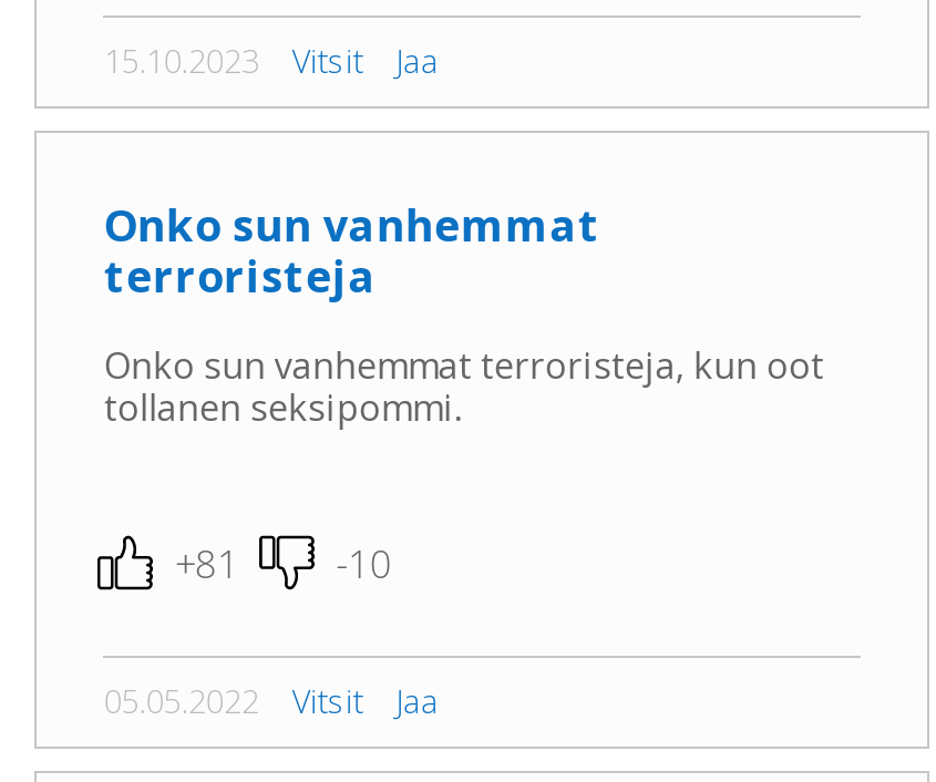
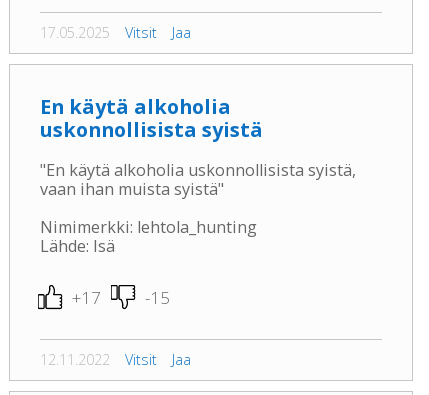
- 15.10.2023 Vitsit Jaa
+ 17.05.2025 Vitsit Jaa

- Onko sun vanhemmat
- terroristeja
- Onko sun vanhemmat terroristeja, kun oot
- tollanen seksipommi.
- +81
- -10
- 05.05.2022
+ En käytä alkoholia
+ uskonnollisista syistä
+ "En käytä alkoholia uskonnollisista syistä,
+ vaan ihan muista syistä"
+ Nimimerkki: lehtola_hunting
+ Lähde: Isä
+ +17
+ -15
+ 12.11.2022
